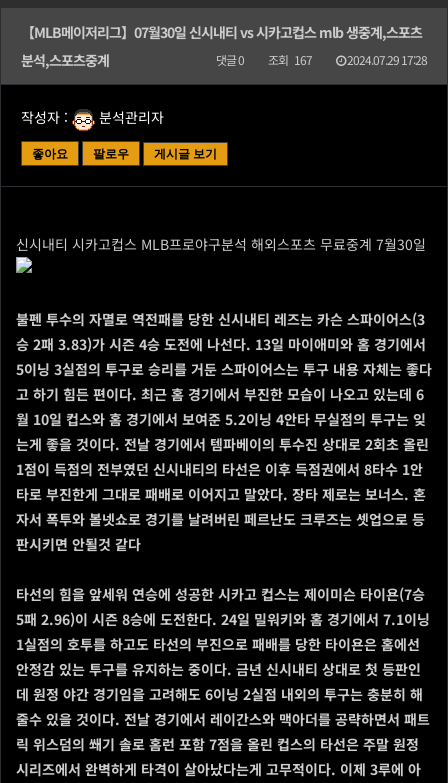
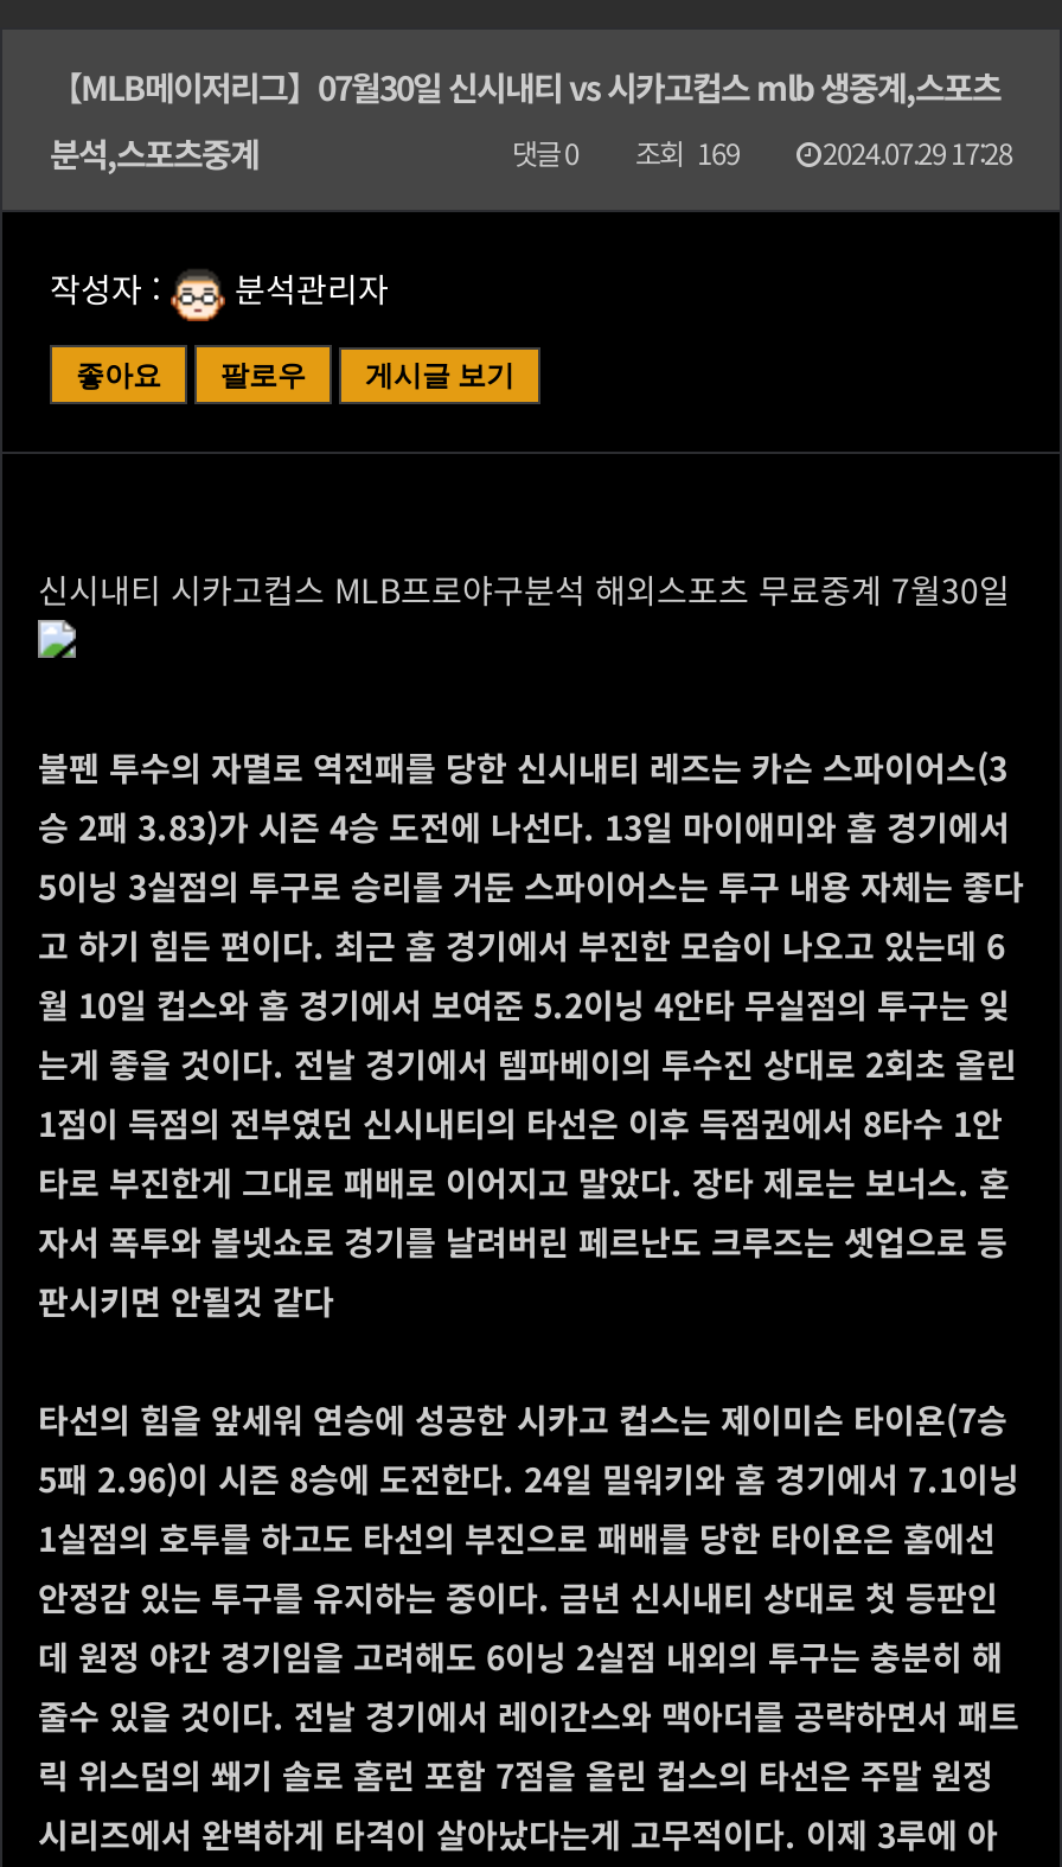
- 댓글 0 조회 167 2024.07.29 17:28
+ 댓글 0 조회 169 2024.07.29 17:28
